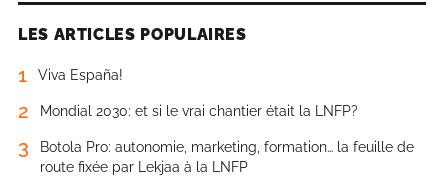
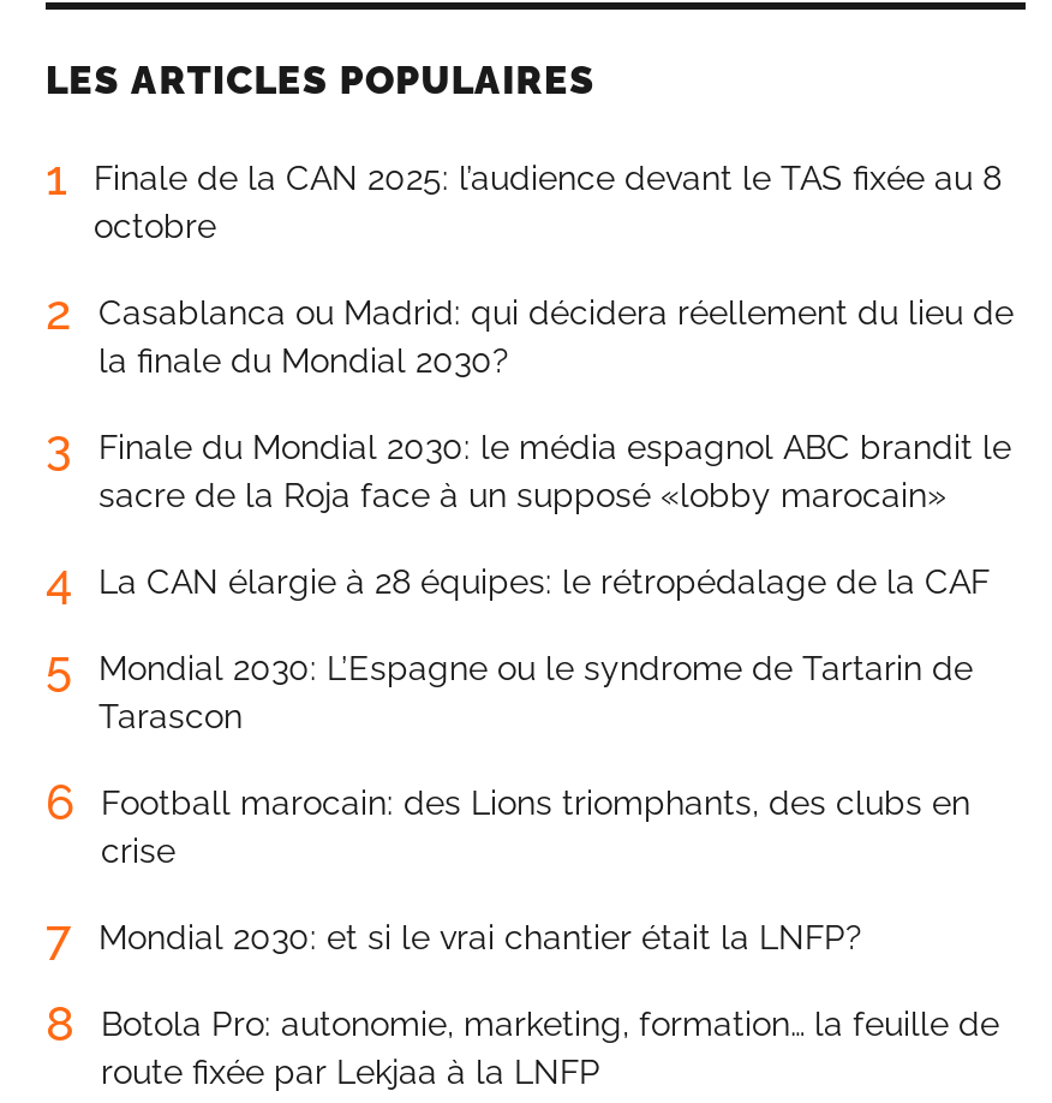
- Viva España!
+ Finale de la CAN 2025: l’audience devant le TAS fixée au 8
+ octobre

+ Casablanca ou Madrid: qui décidera réellement du lieu de
+ la finale du Mondial 2030?
+ 3
+ Finale du Mondial 2030: le média espagnol ABC brandit le
+ sacre de la Roja face à un supposé «lobby marocain»
+ 4
+ La CAN élargie à 28 équipes: le rétropédalage de la CAF
+ 5
+ Mondial 2030: L’Espagne ou le syndrome de Tartarin de
+ Tarascon
+ 6
+ Football marocain: des Lions triomphants, des clubs en
+ crise
+ 7

- 3 Botola Pro: autonomie, marketing, formation… la feuille de
+ 8 Botola Pro: autonomie, marketing, formation… la feuille de
